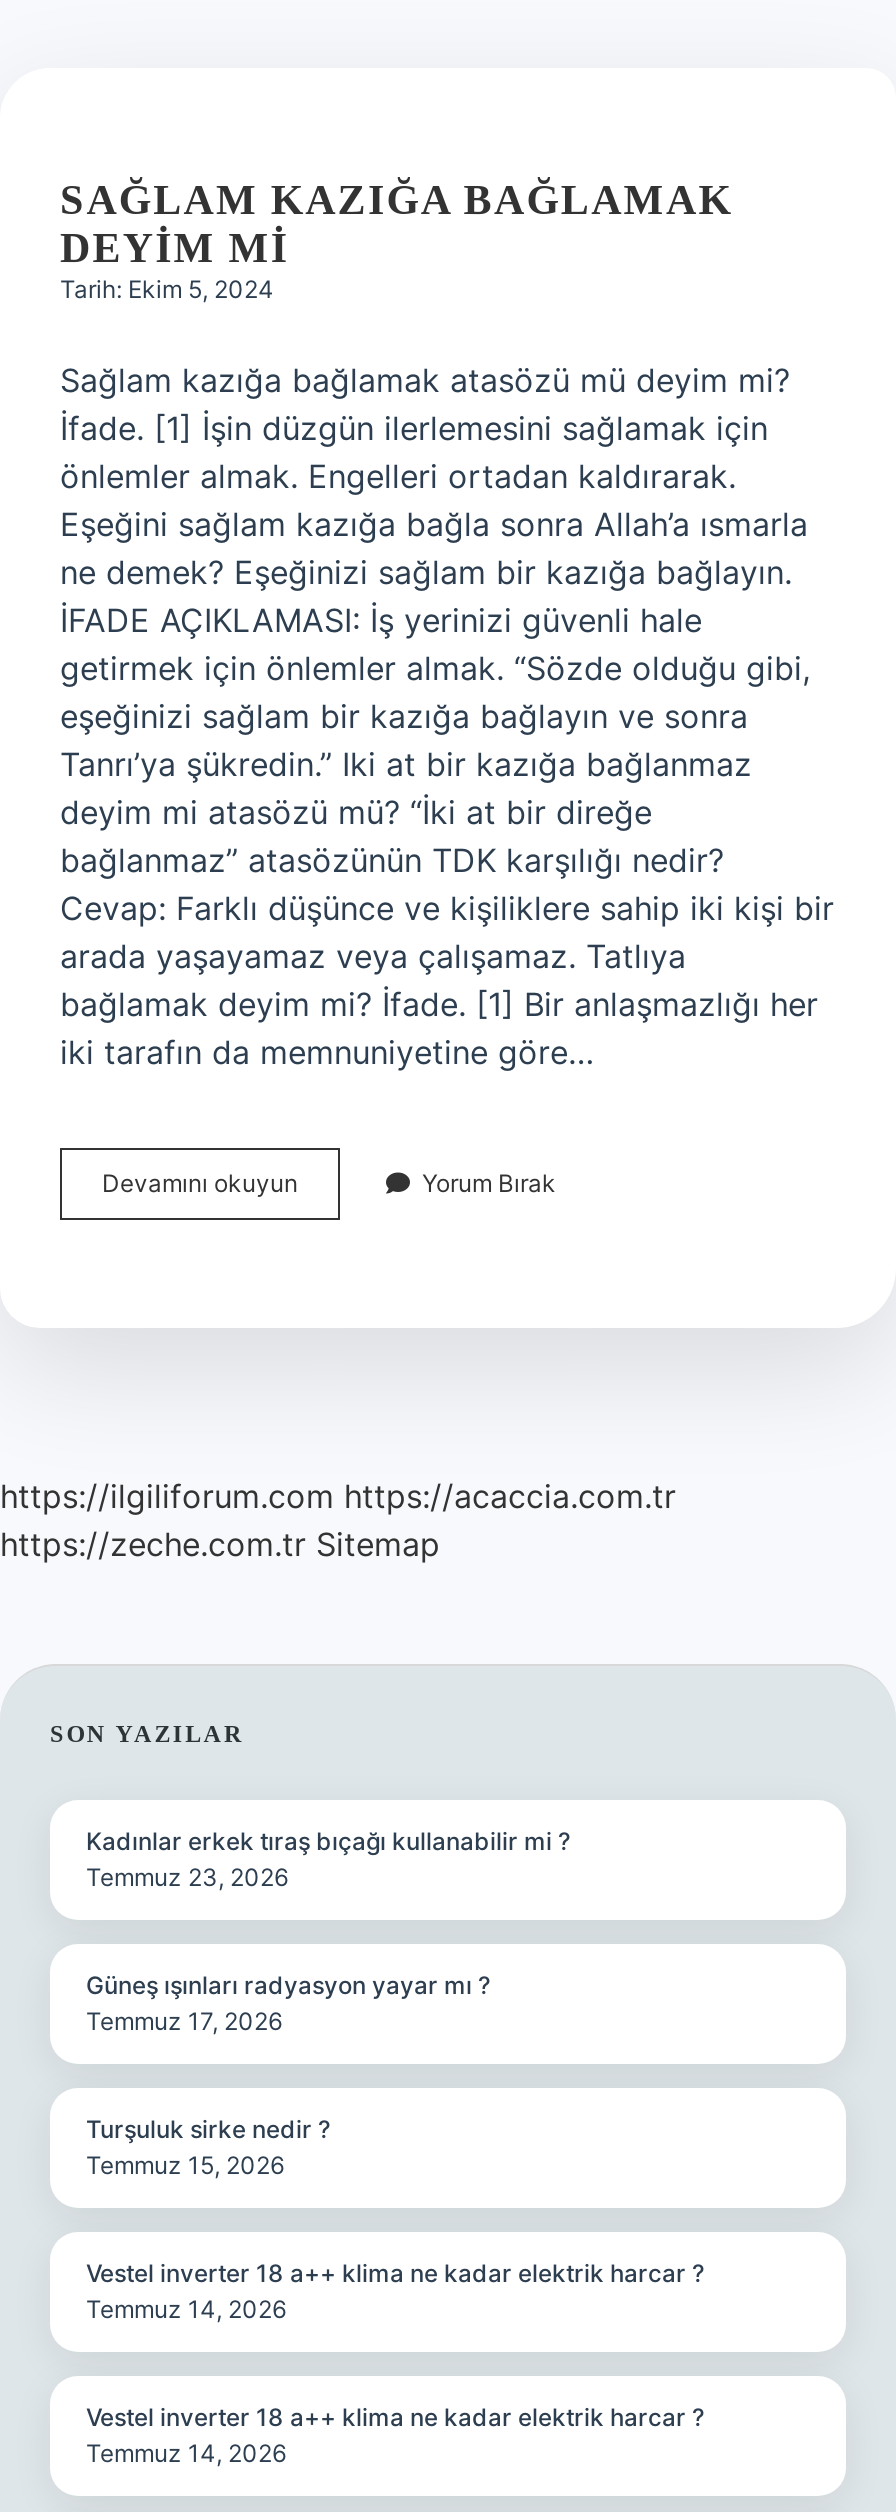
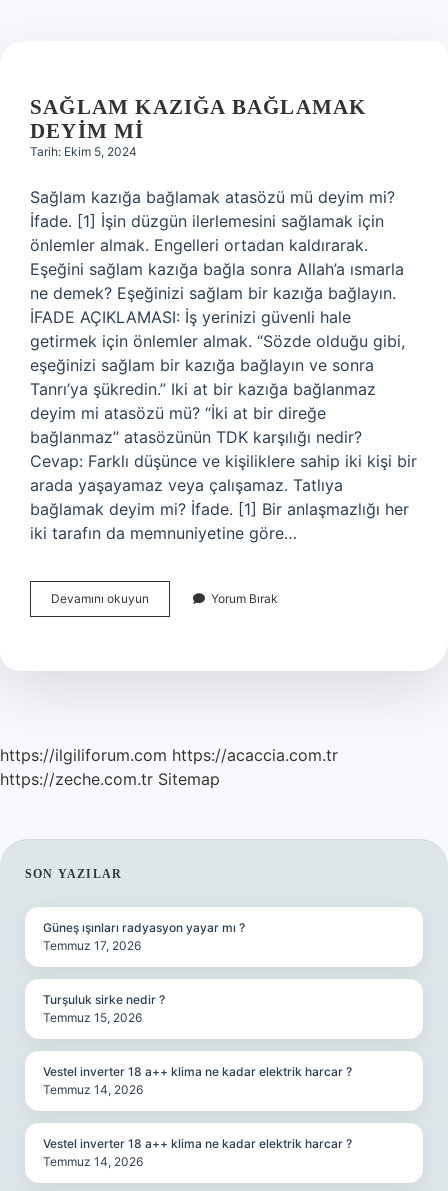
- Kadınlar erkek tıraş bıçağı kullanabilir mi ?
- Temmuz 23, 2026
